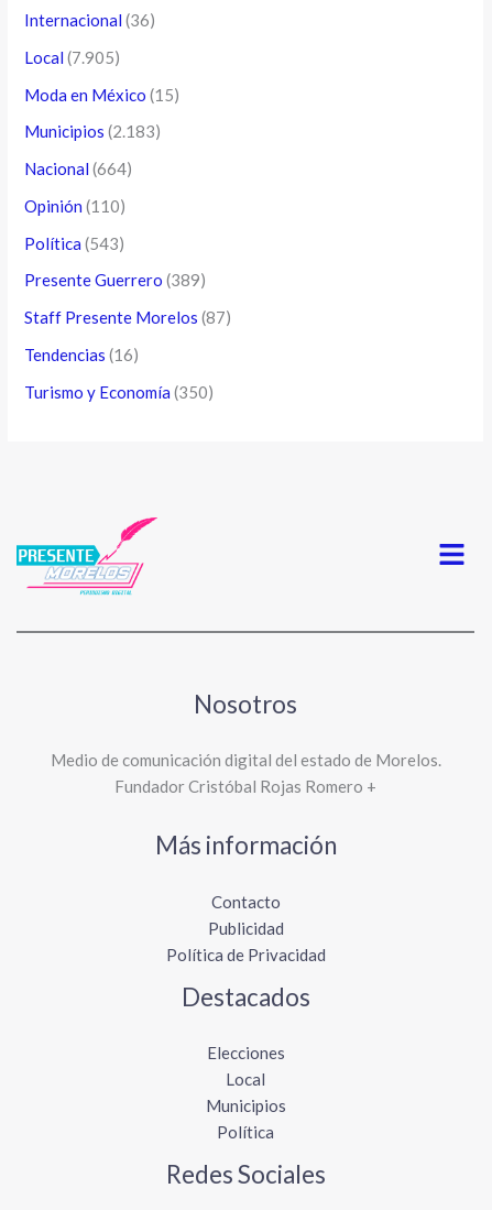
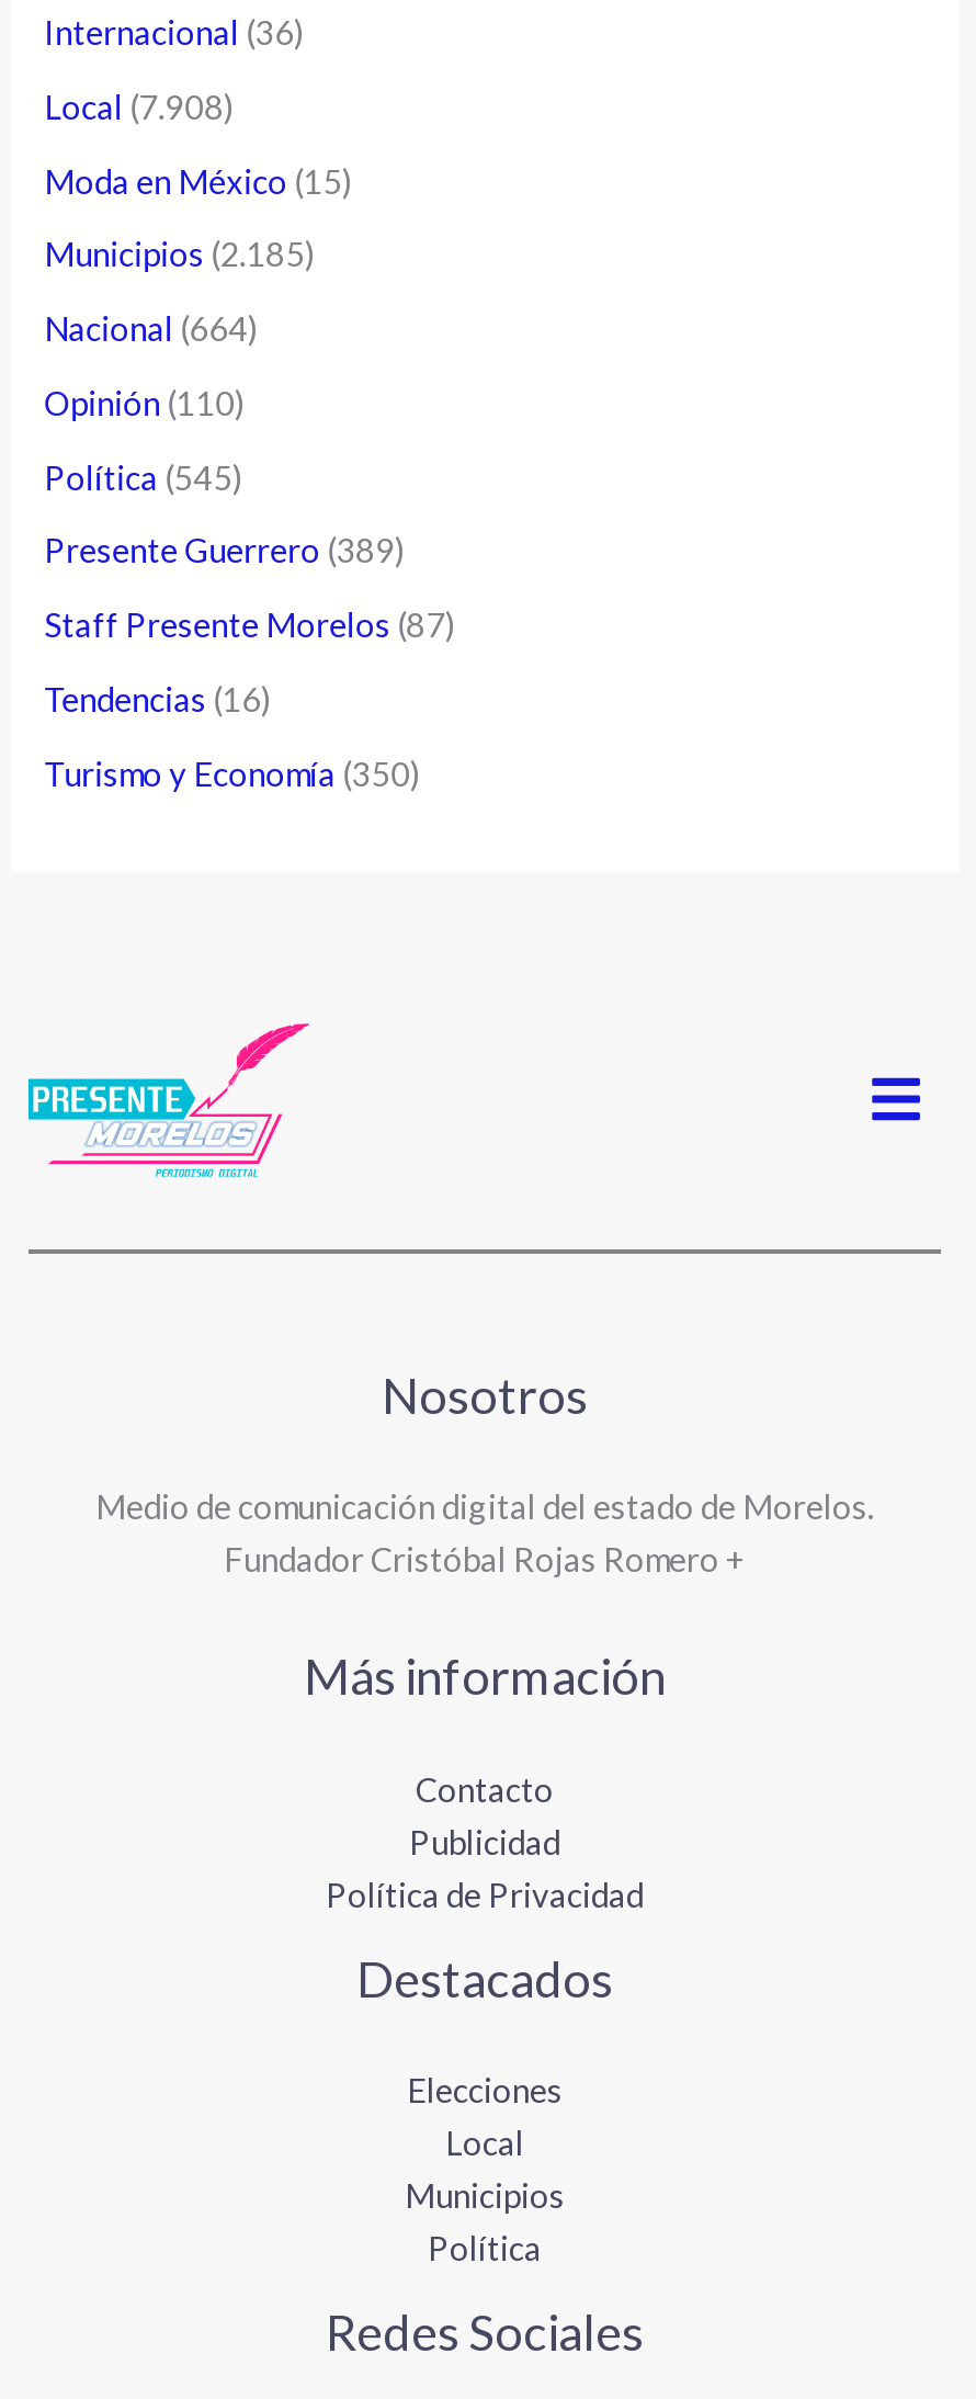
- Local (7.905)
+ Local (7.908)

- Municipios (2.183)
+ Municipios (2.185)

- Política (543)
+ Política (545)
